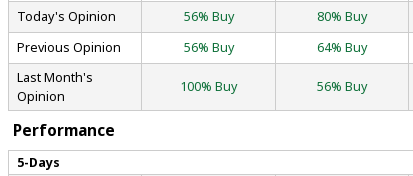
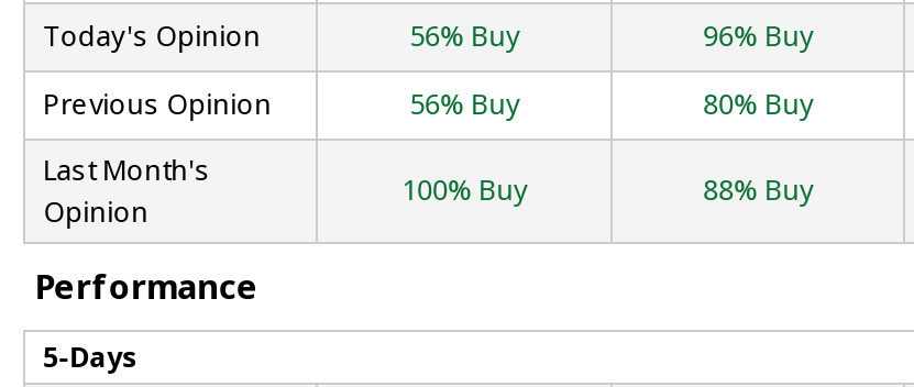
- 80% Buy
+ 96% Buy

- 64% Buy
+ 80% Buy

- 56% Buy
+ 88% Buy
